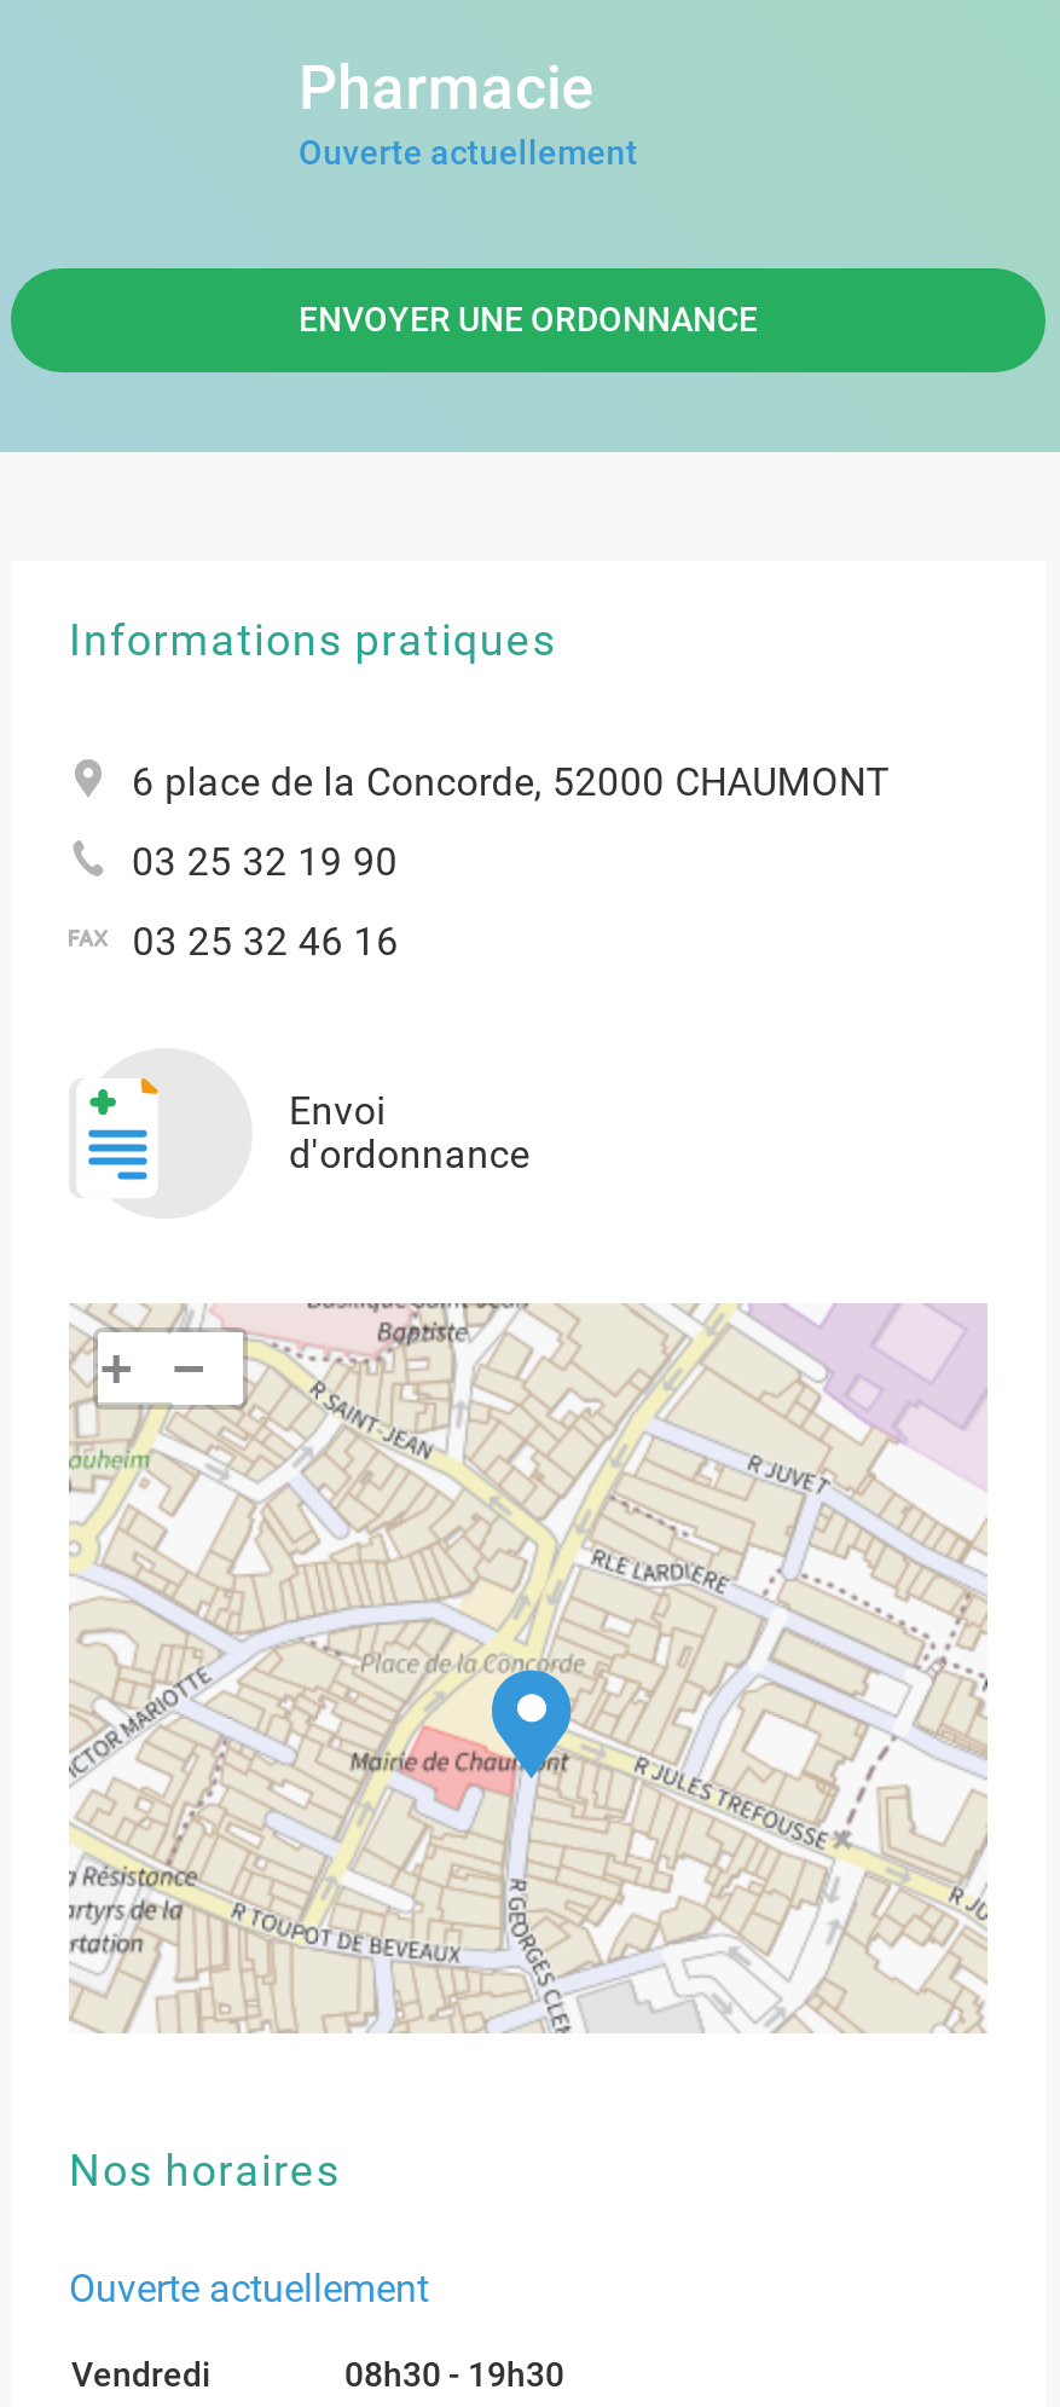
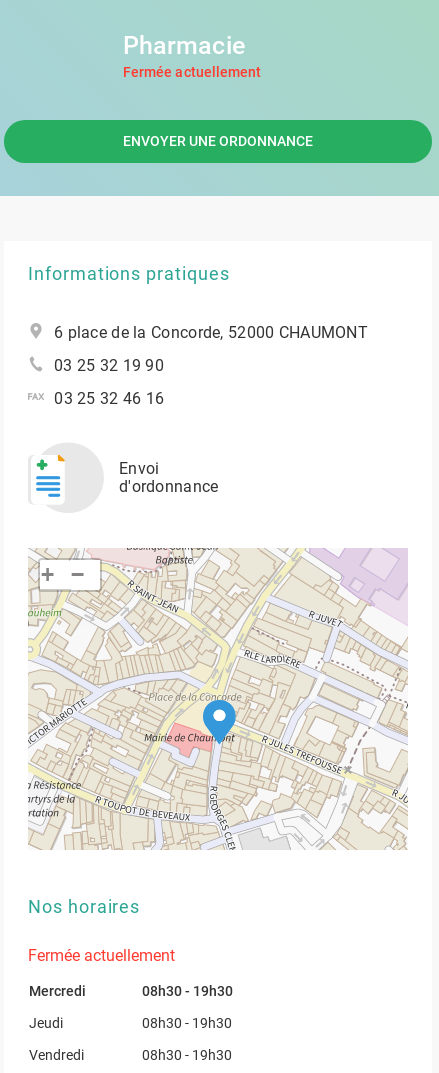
- Ouverte actuellement
+ Fermée actuellement

- Ouverte actuellement
+ Fermée actuellement
+ Mercredi
+ 08h30 - 19h30
+ Jeudi
+ 08h30 - 19h30
